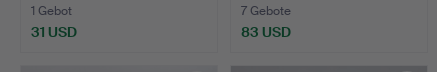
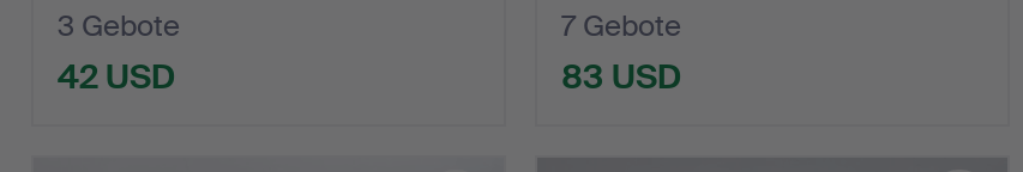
- 1 Gebot
- 31 USD
+ 3 Gebote
+ 42 USD
